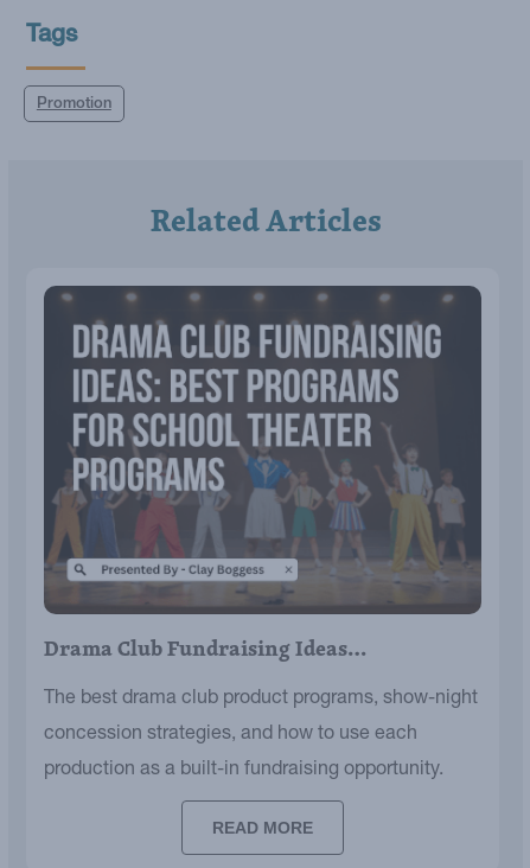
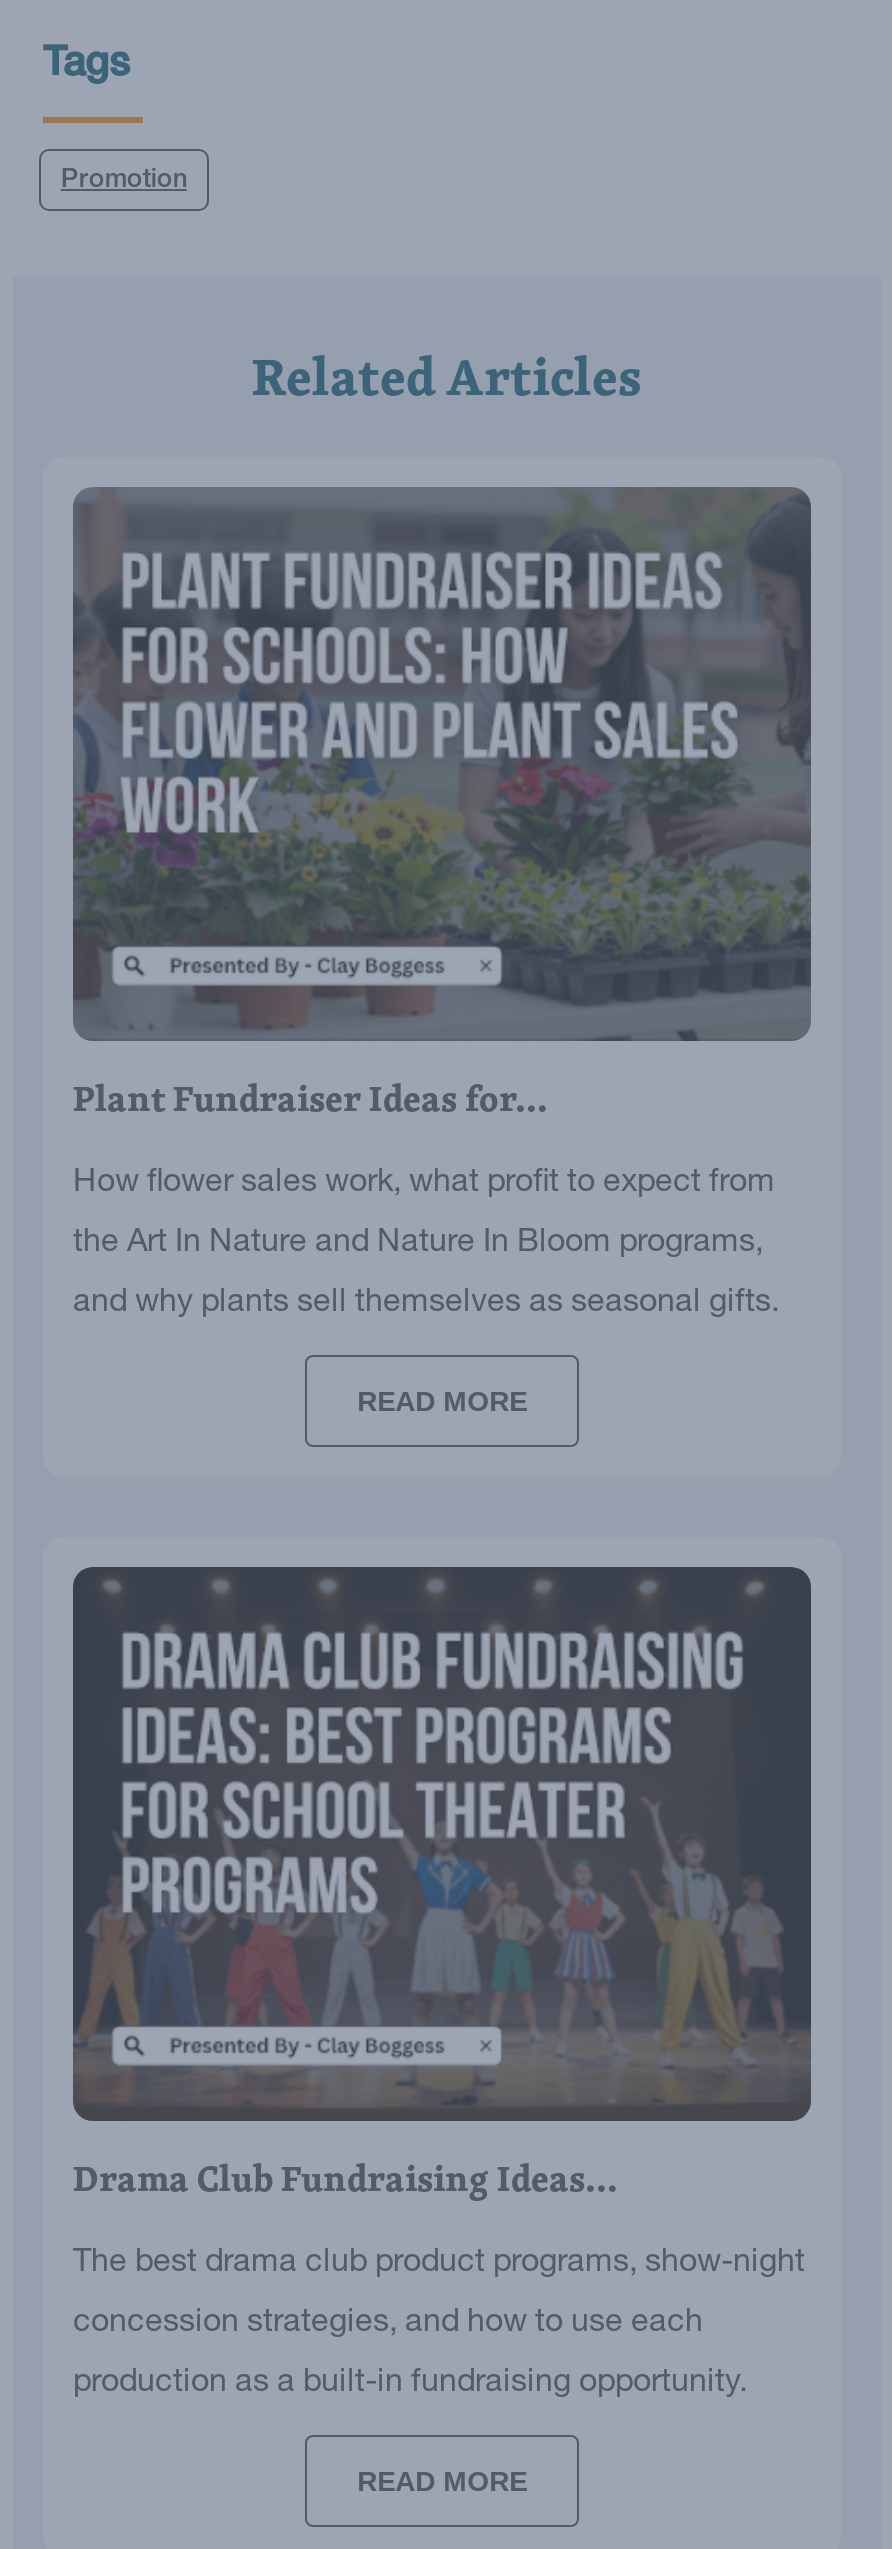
+ [image]
+ Plant Fundraiser Ideas for…
+ How flower sales work, what profit to expect from
+ the Art In Nature and Nature In Bloom programs,
+ and why plants sell themselves as seasonal gifts.
+ READ MORE
